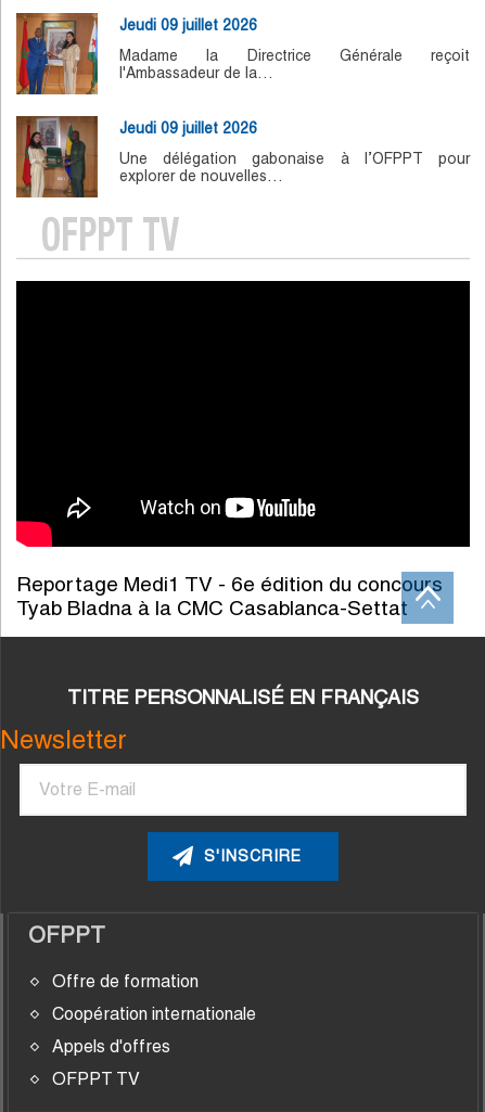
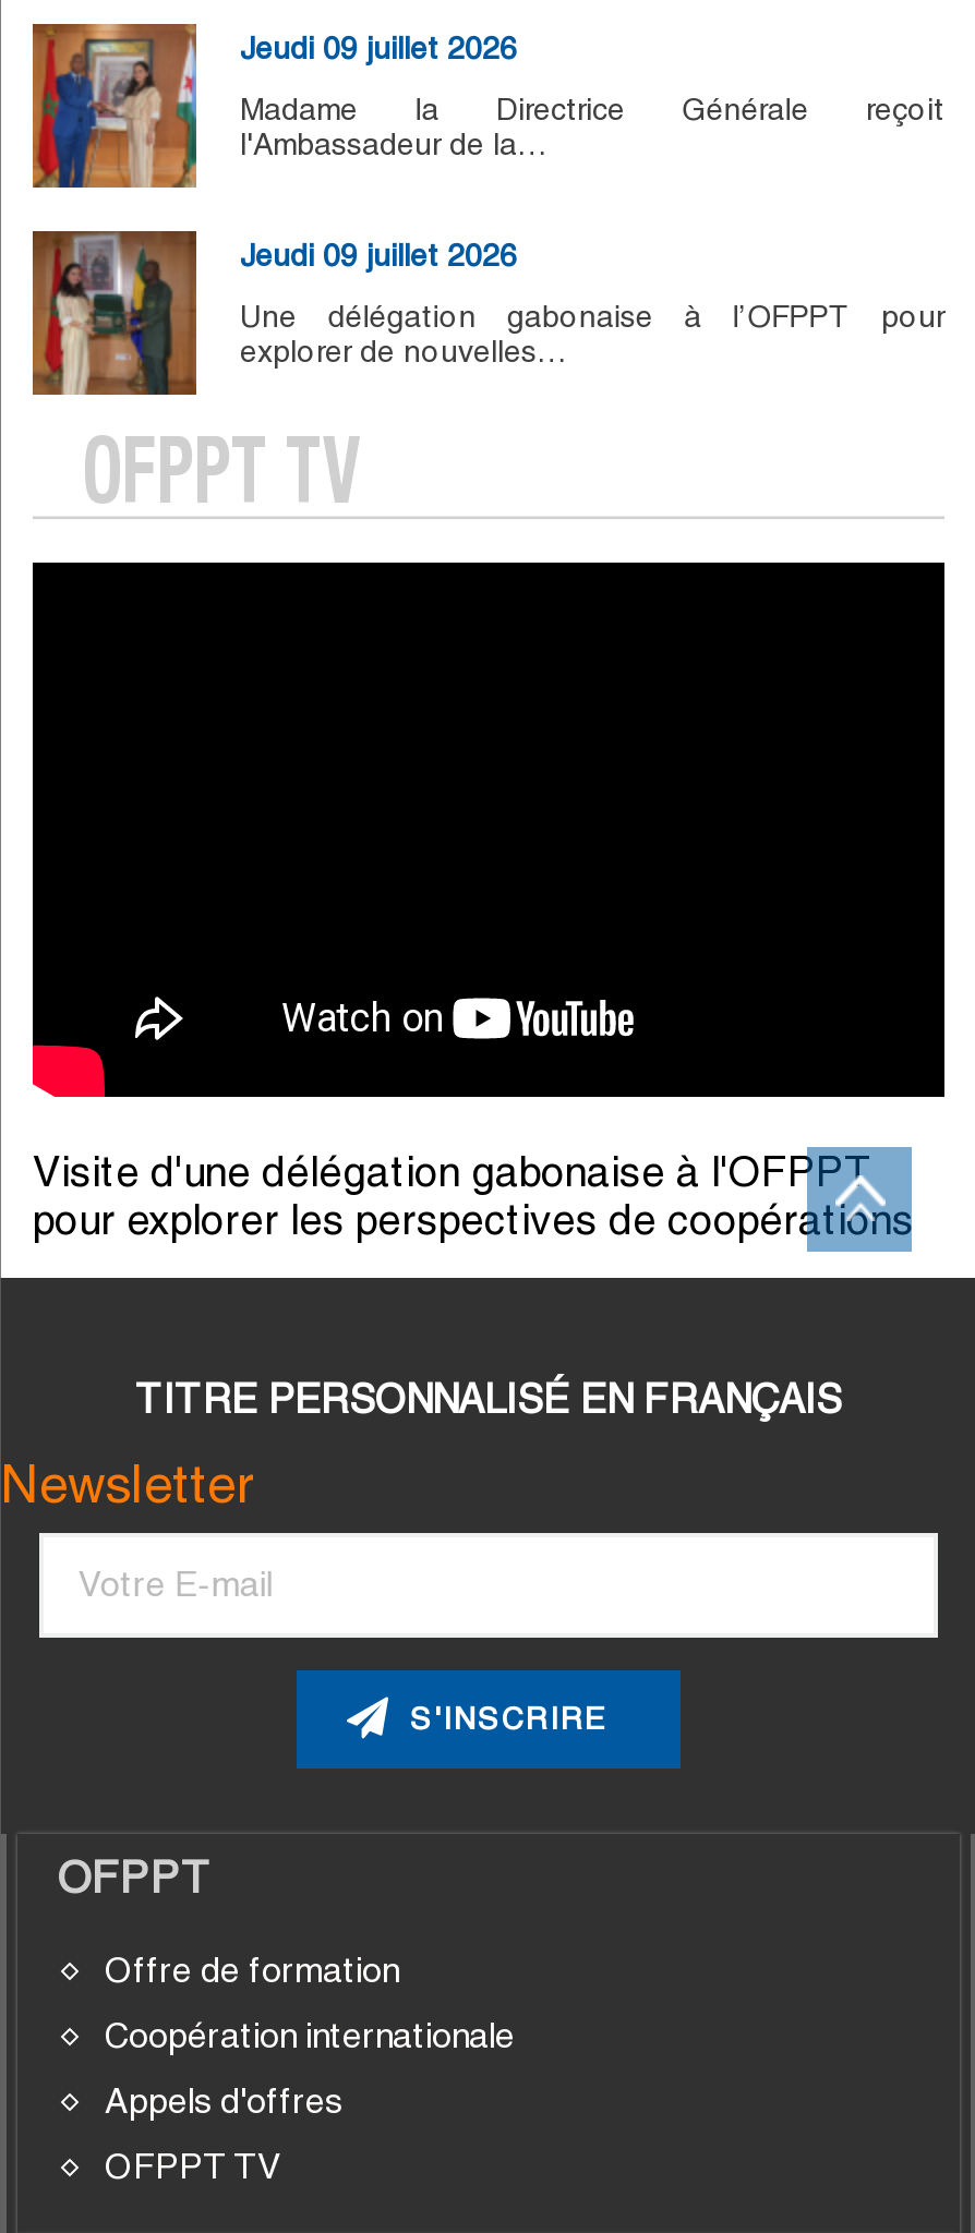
- Reportage Medi1 TV - 6e édition du concours
- Tyab Bladna à la CMC Casablanca-Settat
+ Visite d'une délégation gabonaise à l'OFPPT
+ pour explorer les perspectives de coopérations
